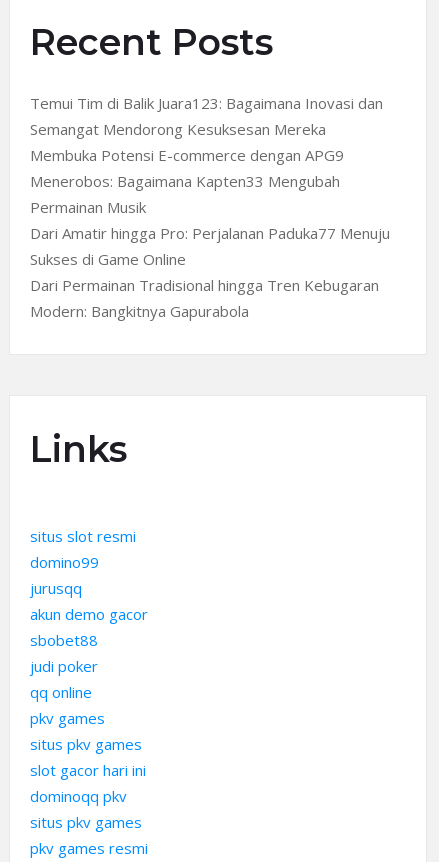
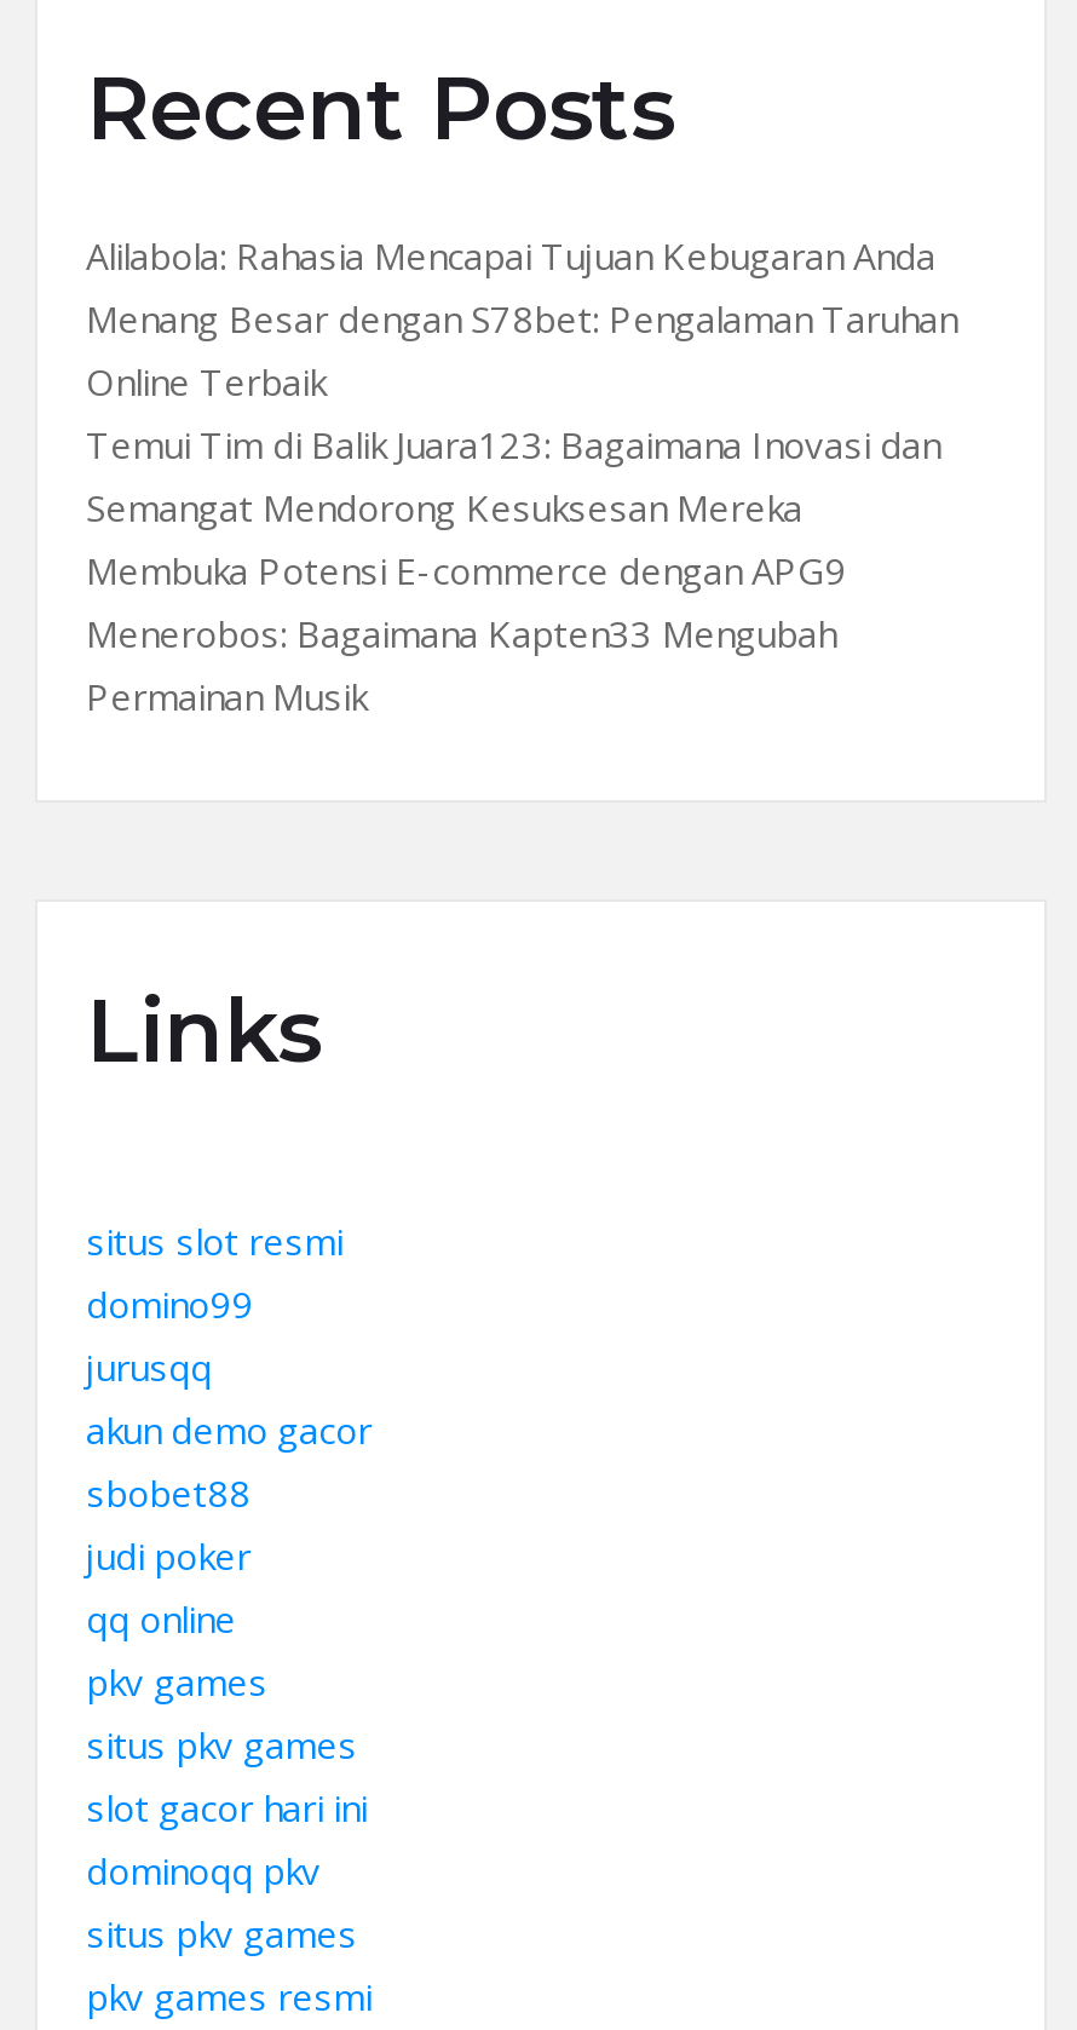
+ Alilabola: Rahasia Mencapai Tujuan Kebugaran Anda
+ Menang Besar dengan S78bet: Pengalaman Taruhan
+ Online Terbaik

moved down: Temui Tim di Balik Juara123: Bagaimana Inovasi dan | Semangat Mendorong Kesuksesan Mereka | Membuka Potensi E-commerce dengan APG9 | Menerobos: Bagaimana Kapten33 Mengubah | Permainan Musik

- Dari Amatir hingga Pro: Perjalanan Paduka77 Menuju
- Sukses di Game Online
- Dari Permainan Tradisional hingga Tren Kebugaran
- Modern: Bangkitnya Gapurabola
